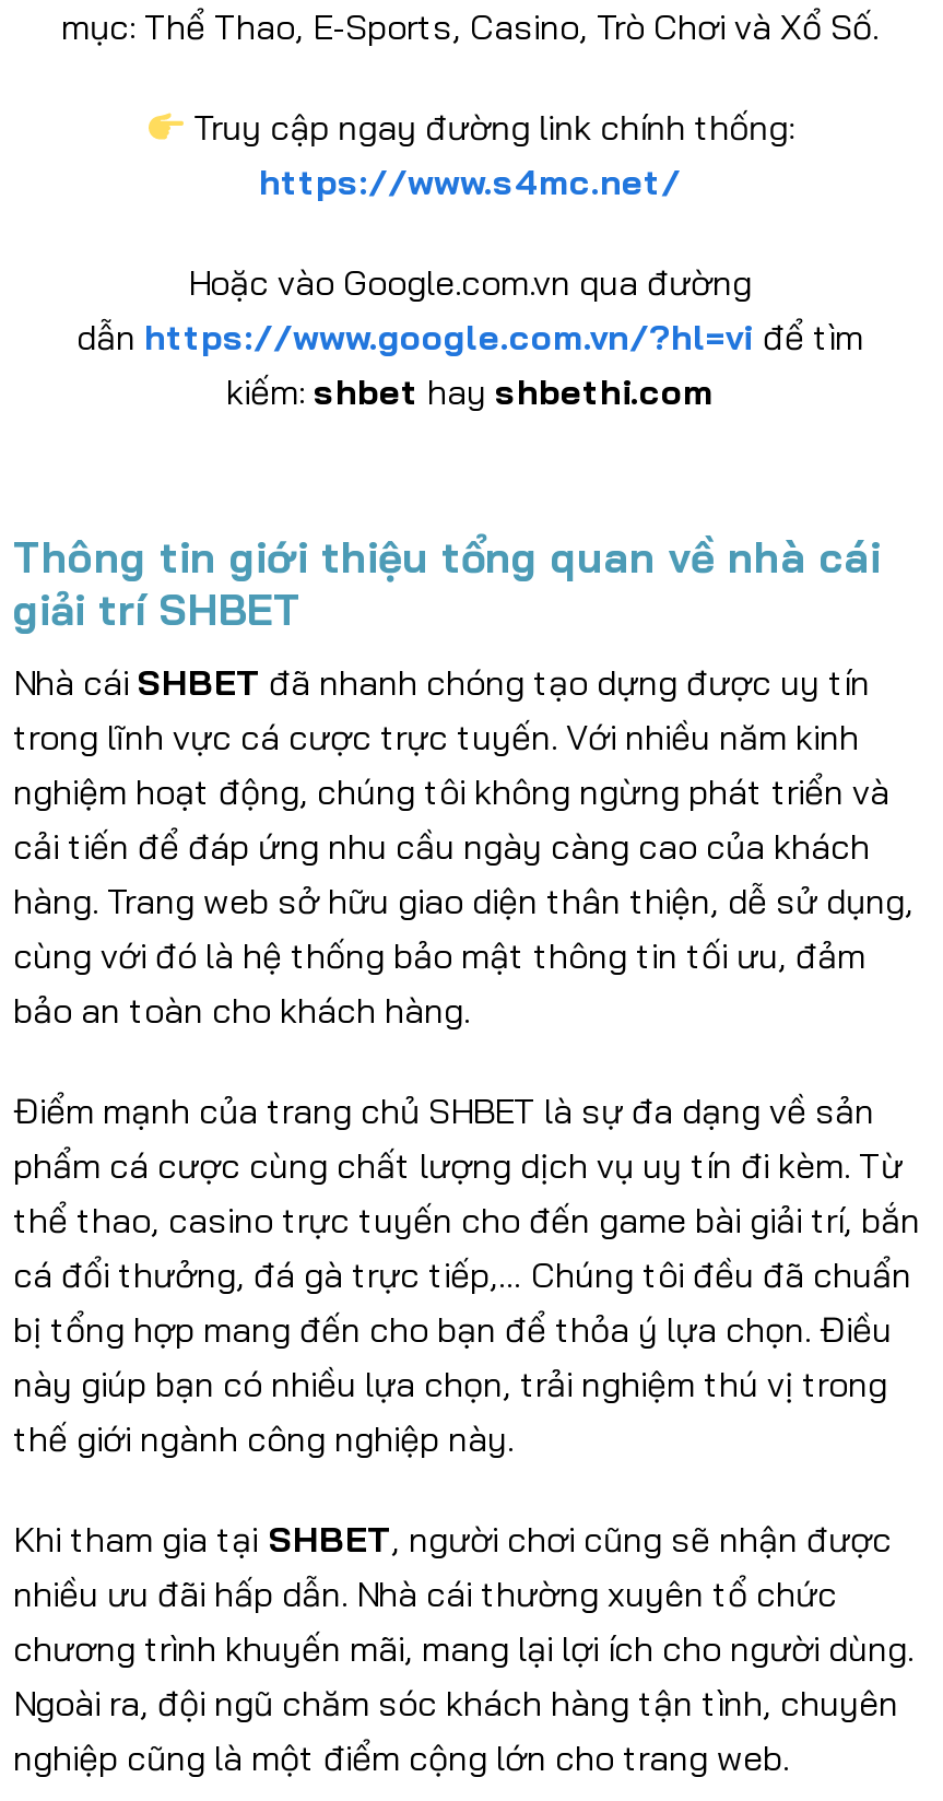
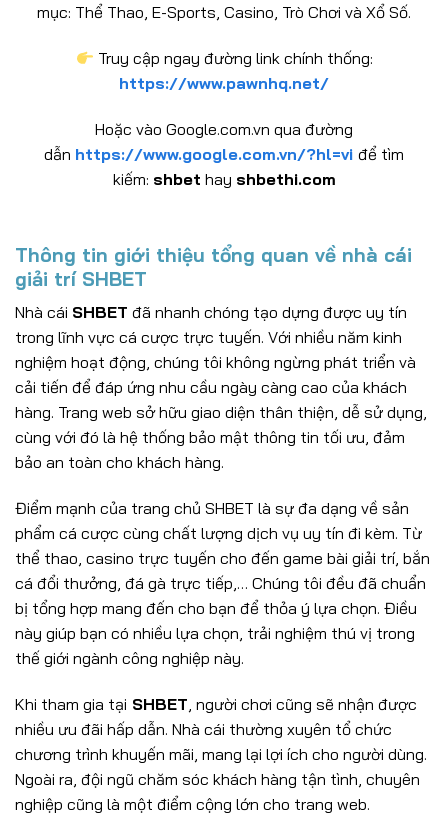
- https://www.s4mc.net/
+ https://www.pawnhq.net/
